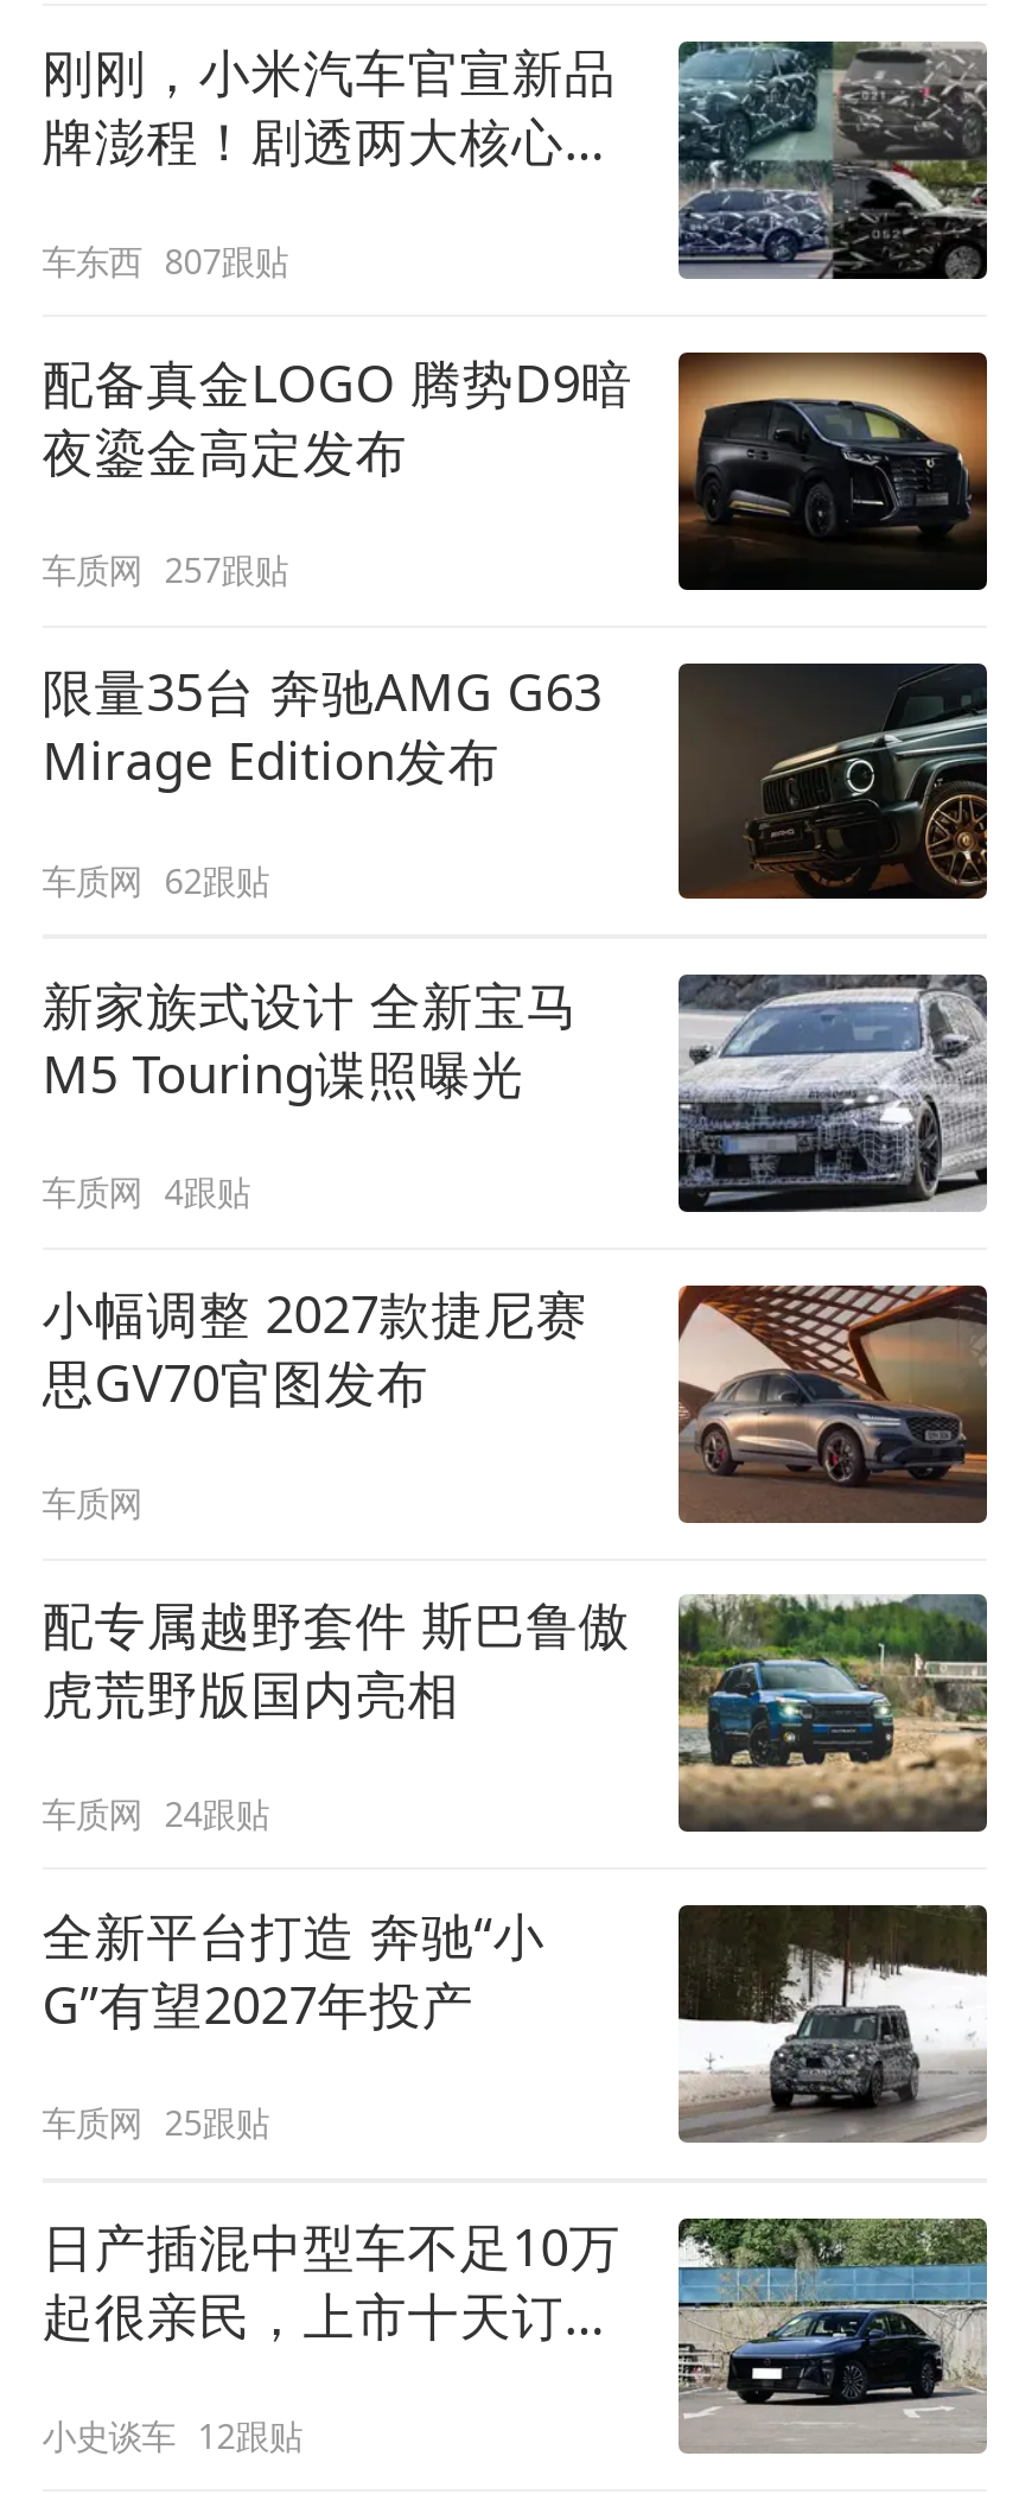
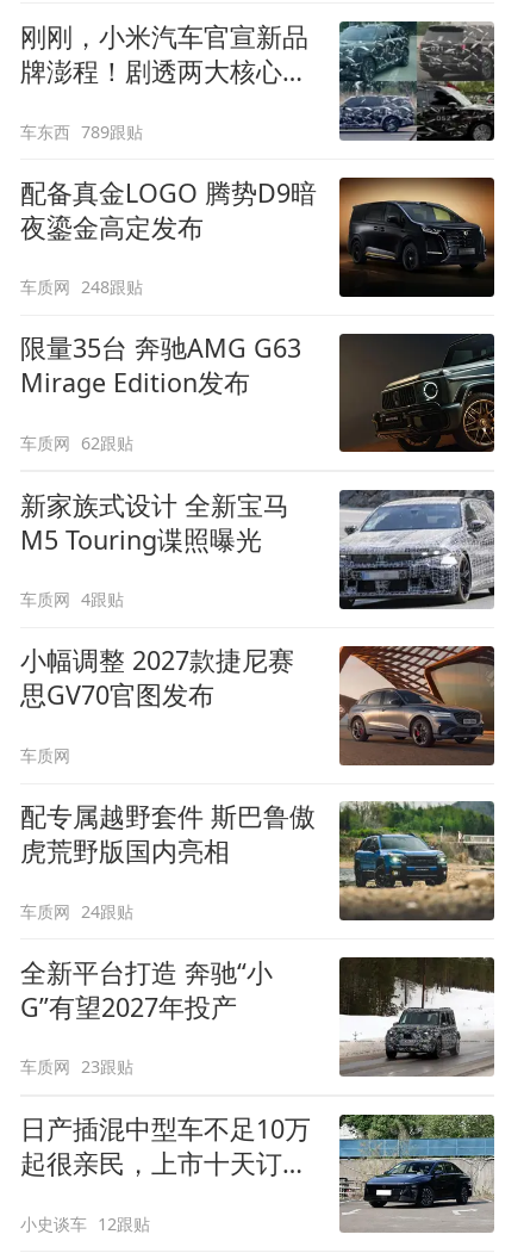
- 车东西 807跟贴
+ 车东西 789跟贴

- 车质网 257跟贴
+ 车质网 248跟贴

- 车质网 25跟贴
+ 车质网 23跟贴
